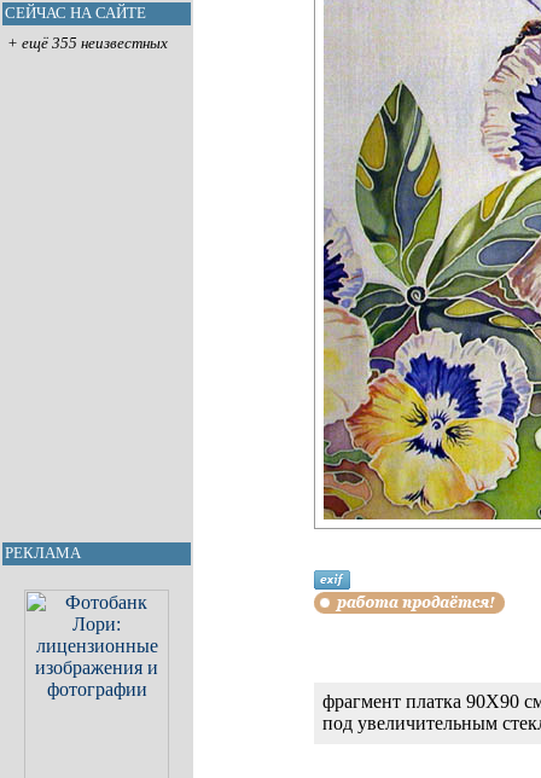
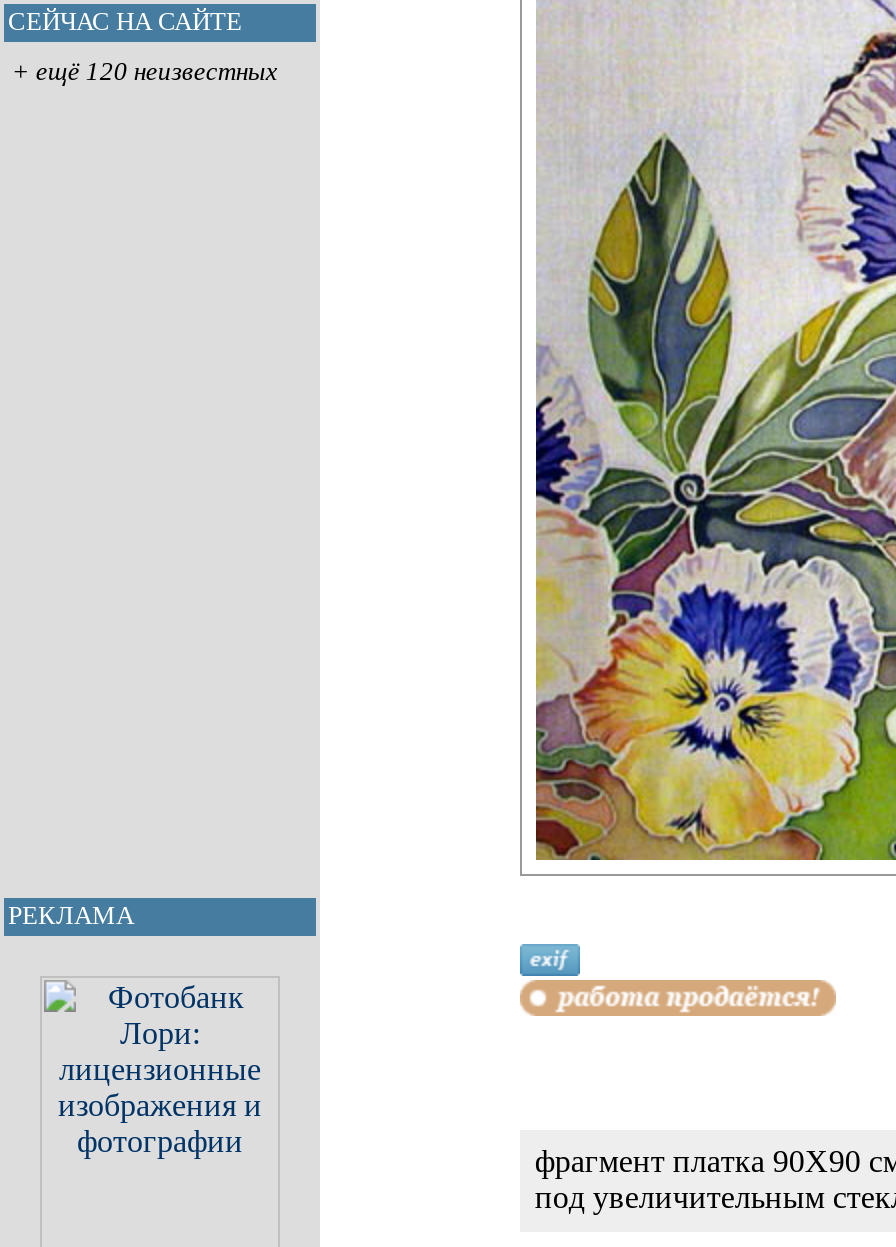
- + ещё 355 неизвестных
+ + ещё 120 неизвестных
